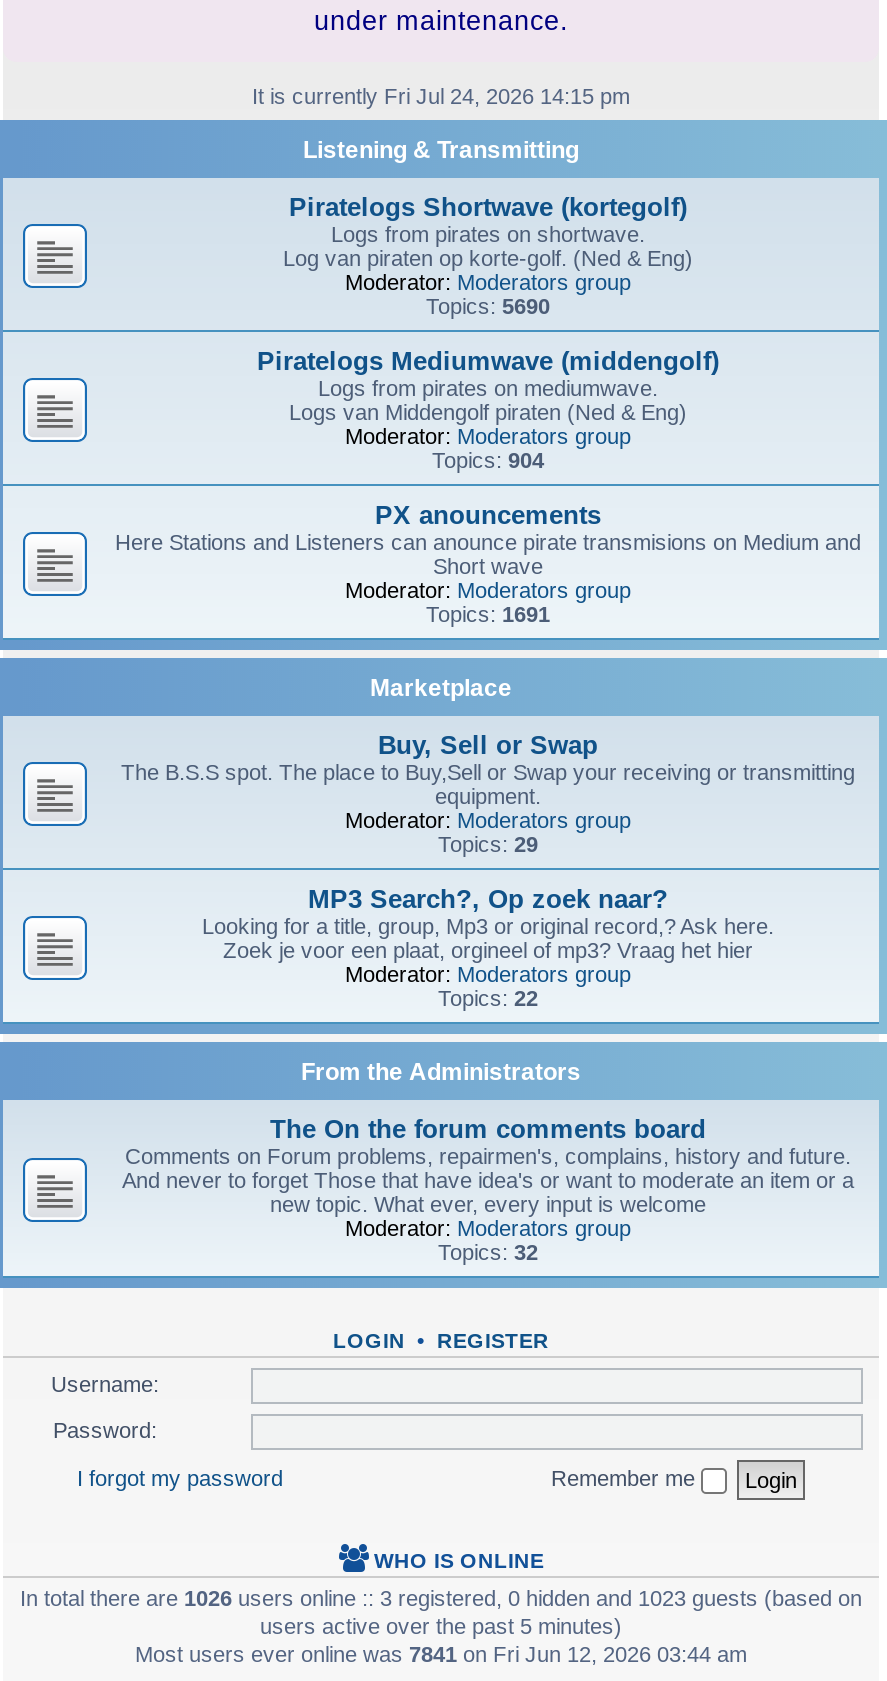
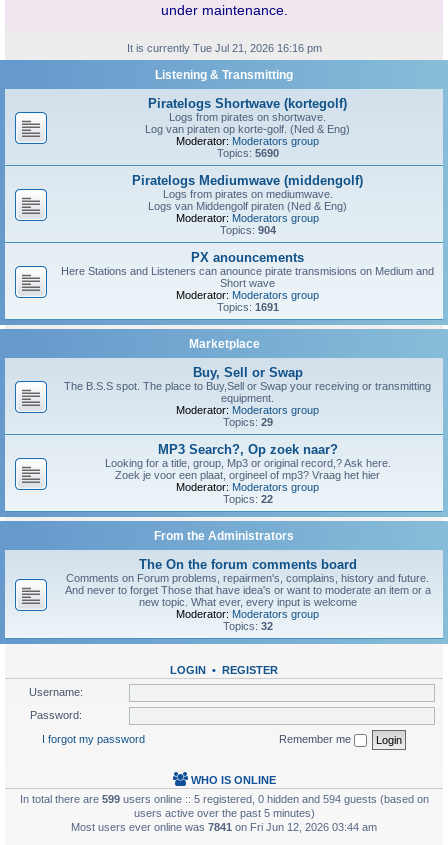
- It is currently Fri Jul 24, 2026 14:15 pm
+ It is currently Tue Jul 21, 2026 16:16 pm

- In total there are 1026 users online :: 3 registered, 0 hidden and 1023 guests (based on
+ In total there are 599 users online :: 5 registered, 0 hidden and 594 guests (based on
